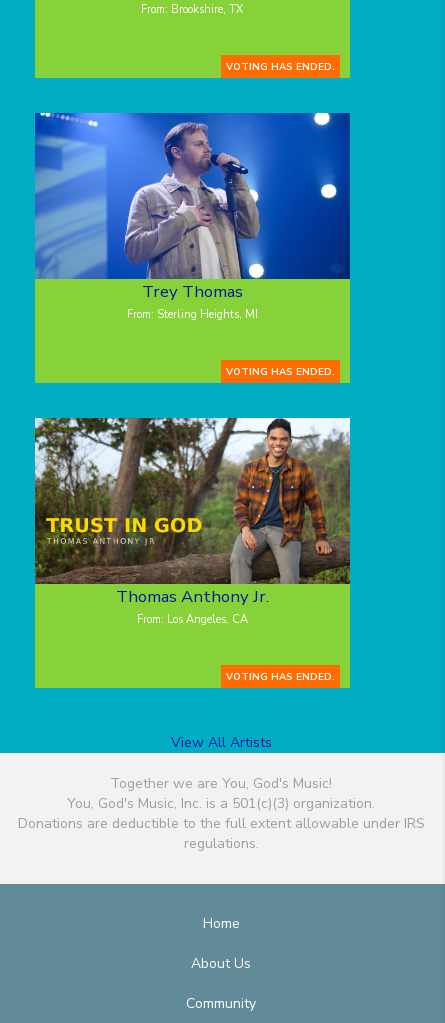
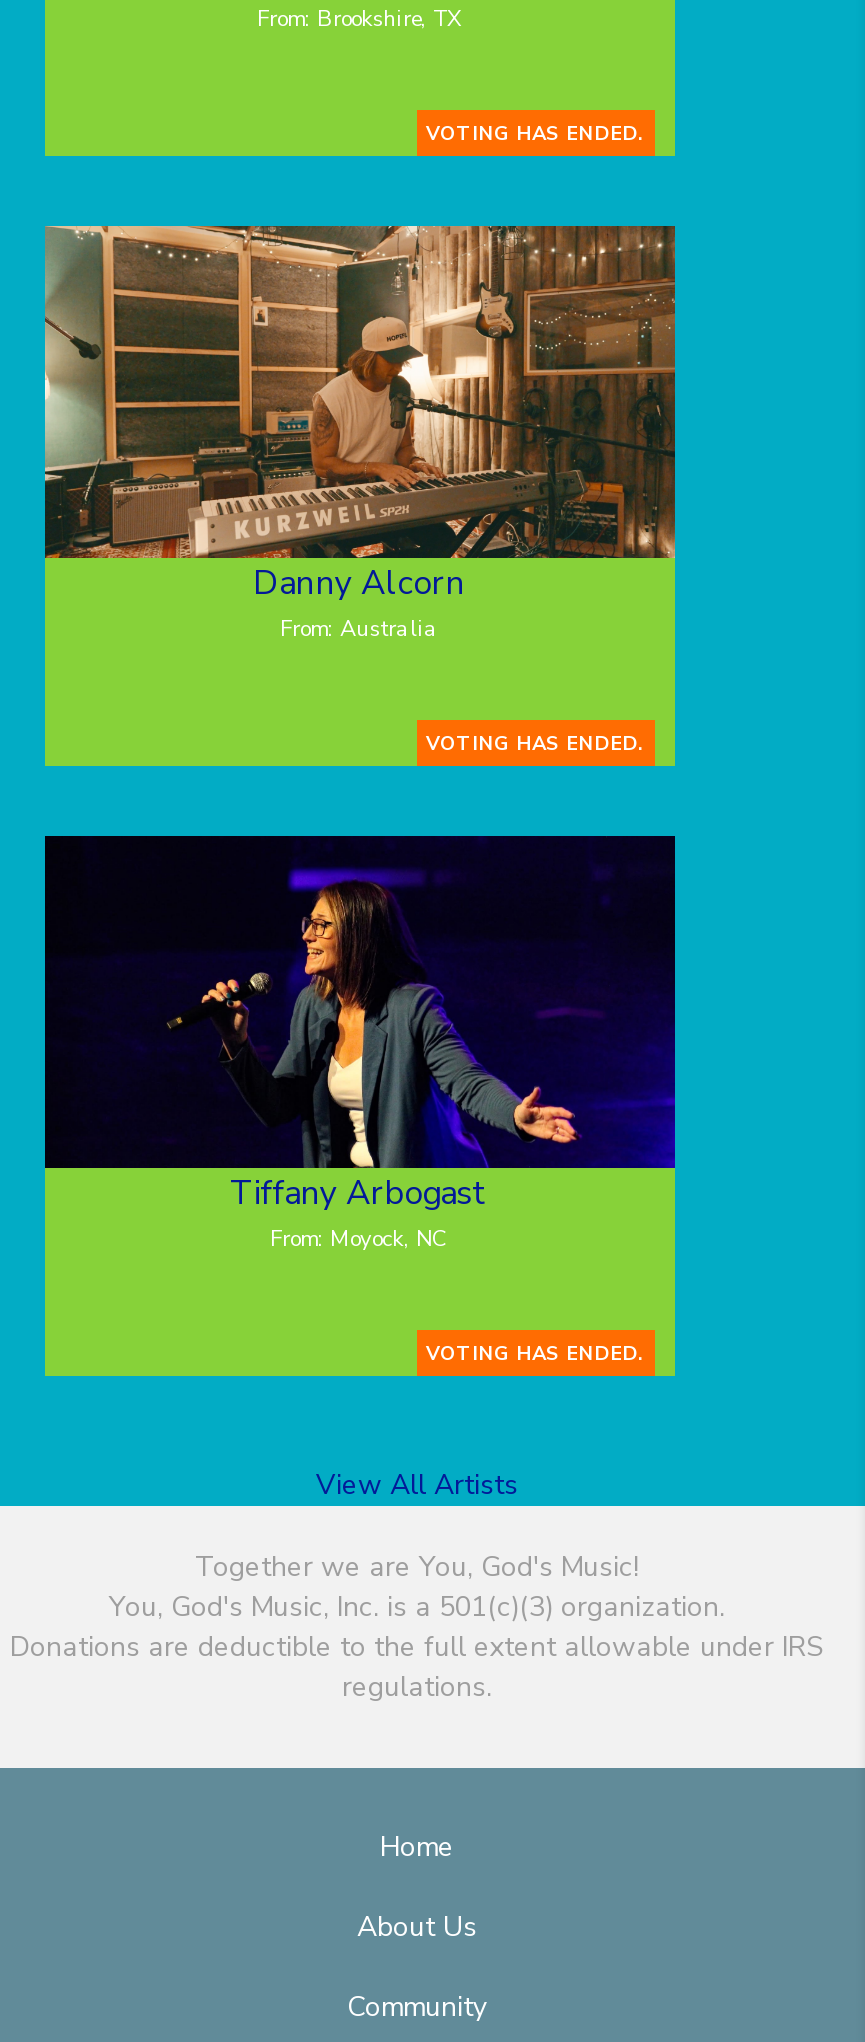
- [image]
- Trey Thomas
- From: Sterling Heights, MI
+ [image]
+ Danny Alcorn
+ From: Australia

- [image]
- Thomas Anthony Jr.
- From: Los Angeles, CA
+ [image]
+ Tiffany Arbogast
+ From: Moyock, NC
